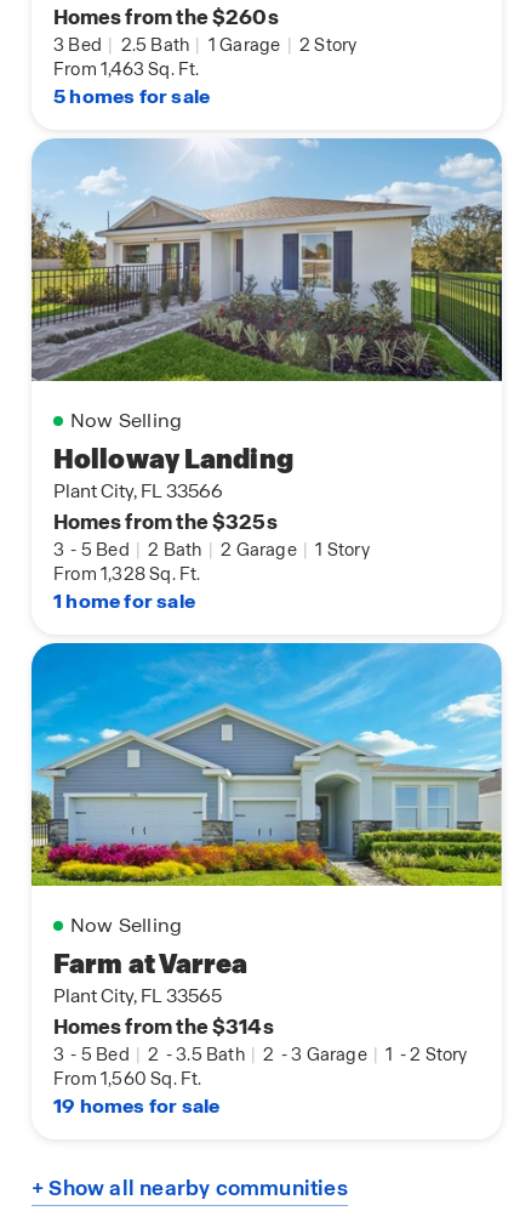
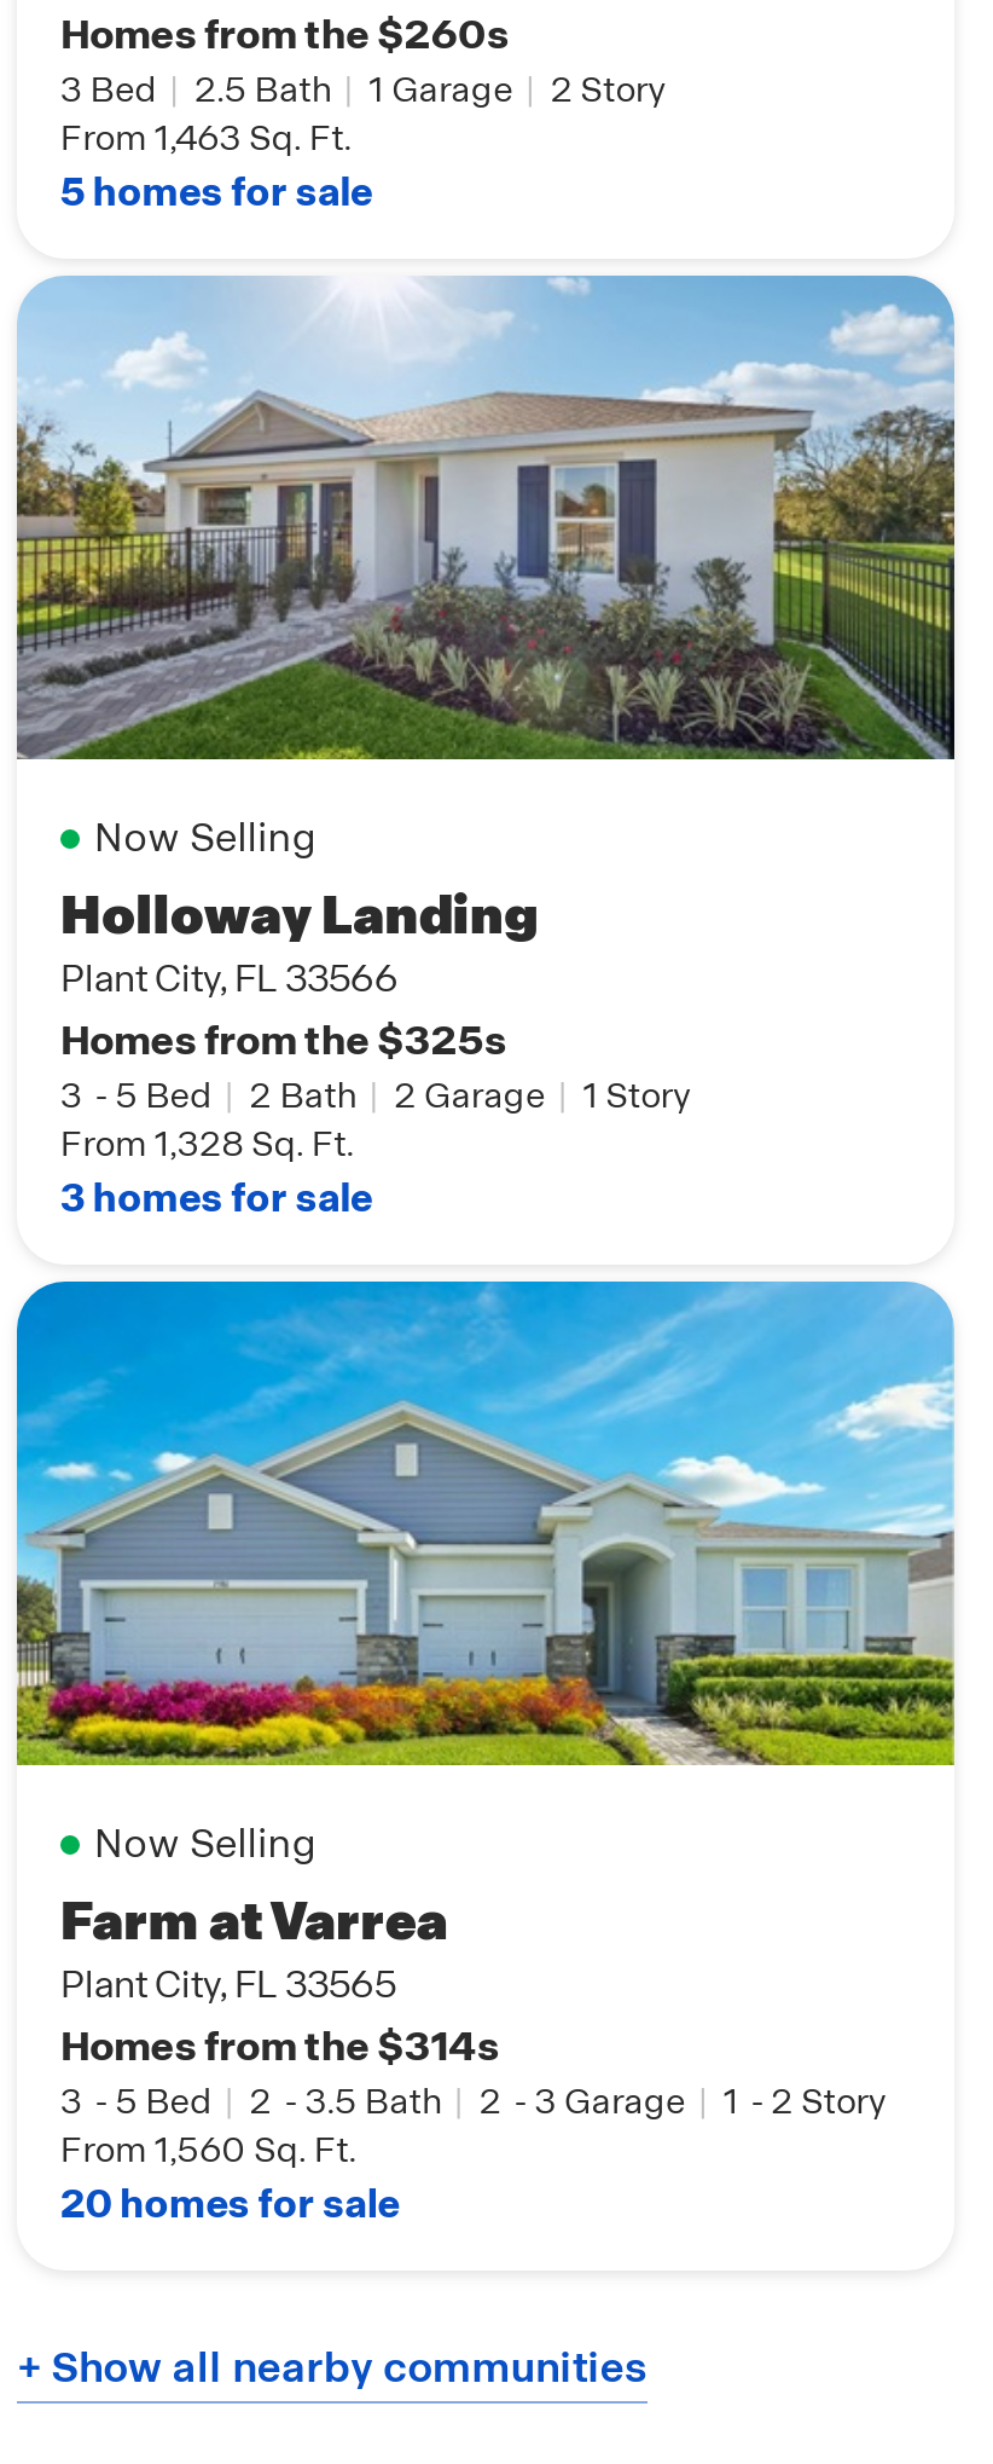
- 1 home for sale
+ 3 homes for sale

- 19 homes for sale
+ 20 homes for sale
